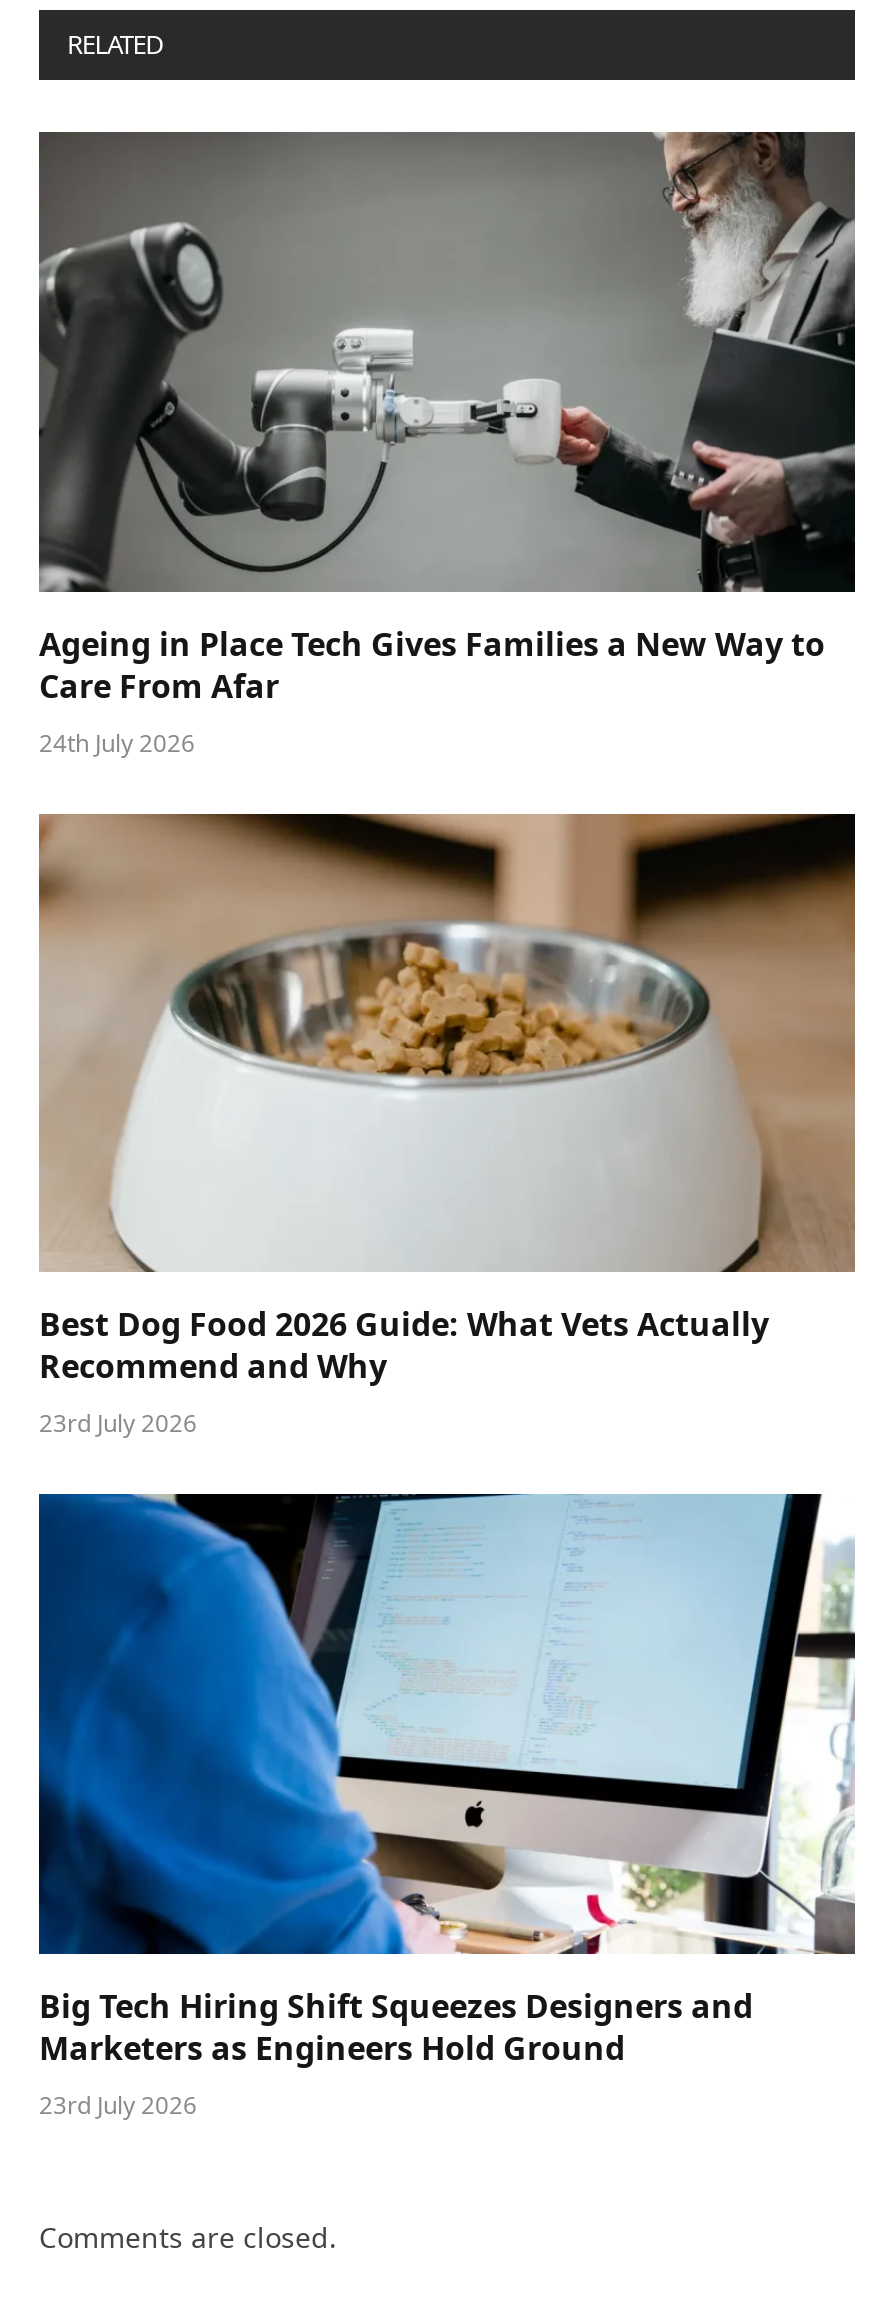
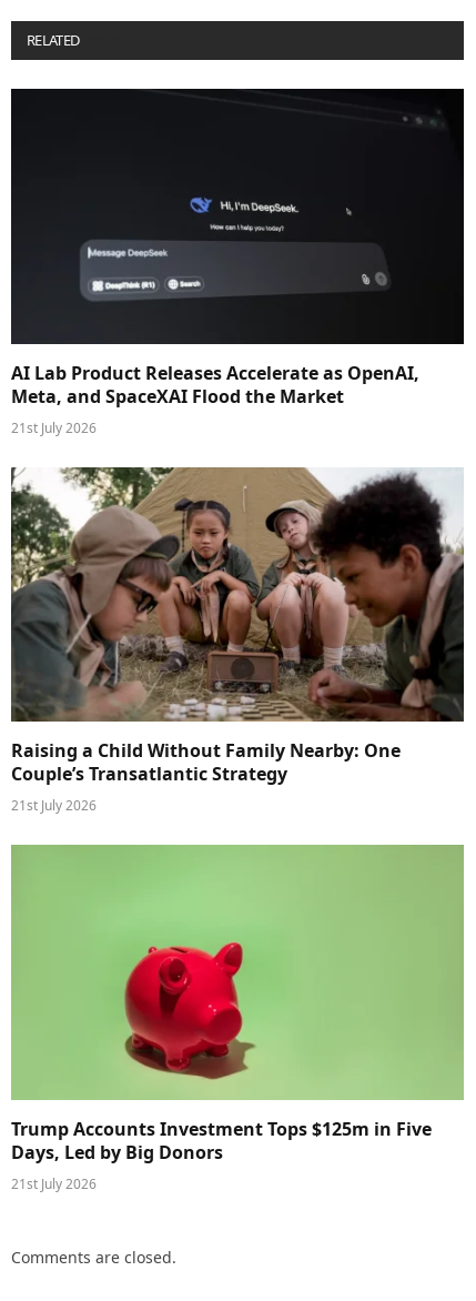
- [image]
- Ageing in Place Tech Gives Families a New Way to
- Care From Afar
- 24th July 2026
+ [image]
+ AI Lab Product Releases Accelerate as OpenAI,
+ Meta, and SpaceXAI Flood the Market
+ 21st July 2026

- [image]
- Best Dog Food 2026 Guide: What Vets Actually
- Recommend and Why
- 23rd July 2026
+ [image]
+ Raising a Child Without Family Nearby: One
+ Couple’s Transatlantic Strategy
+ 21st July 2026

- [image]
- Big Tech Hiring Shift Squeezes Designers and
- Marketers as Engineers Hold Ground
- 23rd July 2026
+ [image]
+ Trump Accounts Investment Tops $125m in Five
+ Days, Led by Big Donors
+ 21st July 2026
